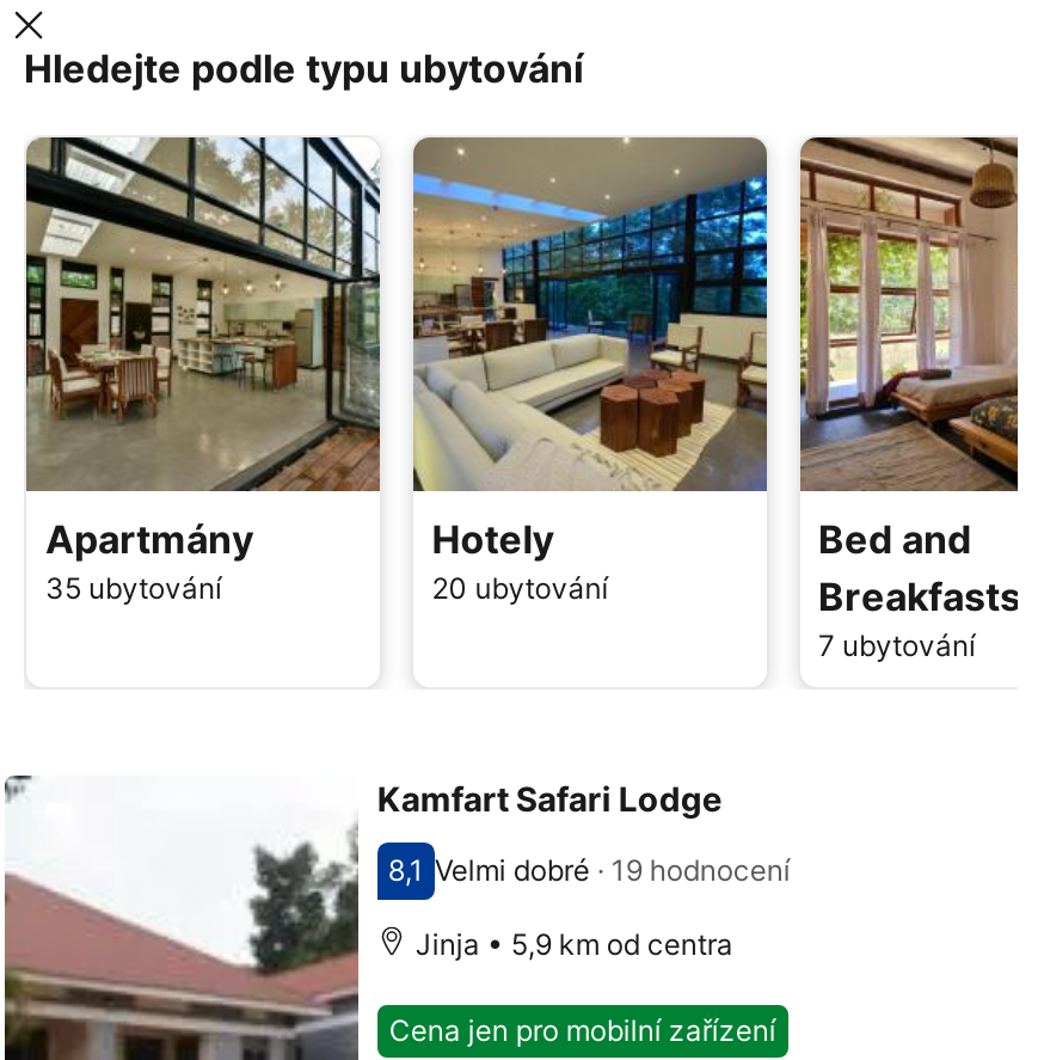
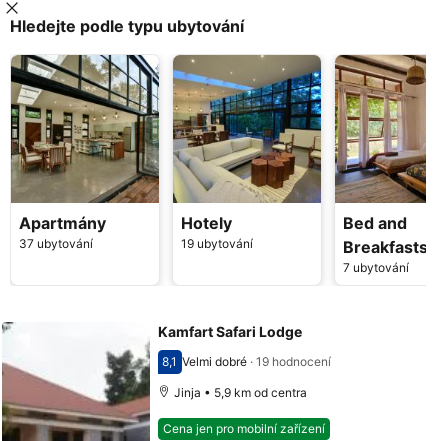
- 35 ubytování
+ 37 ubytování

- 20 ubytování
+ 19 ubytování
